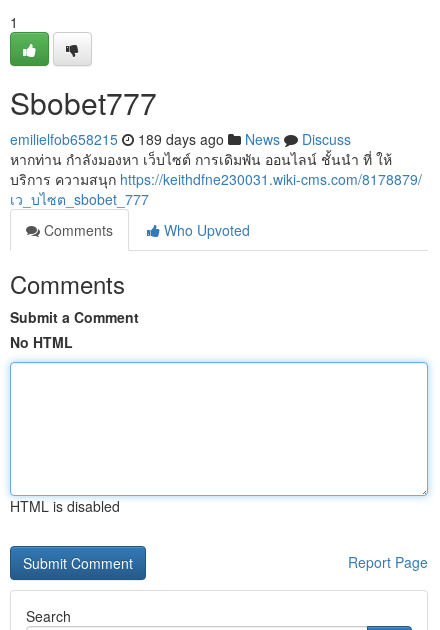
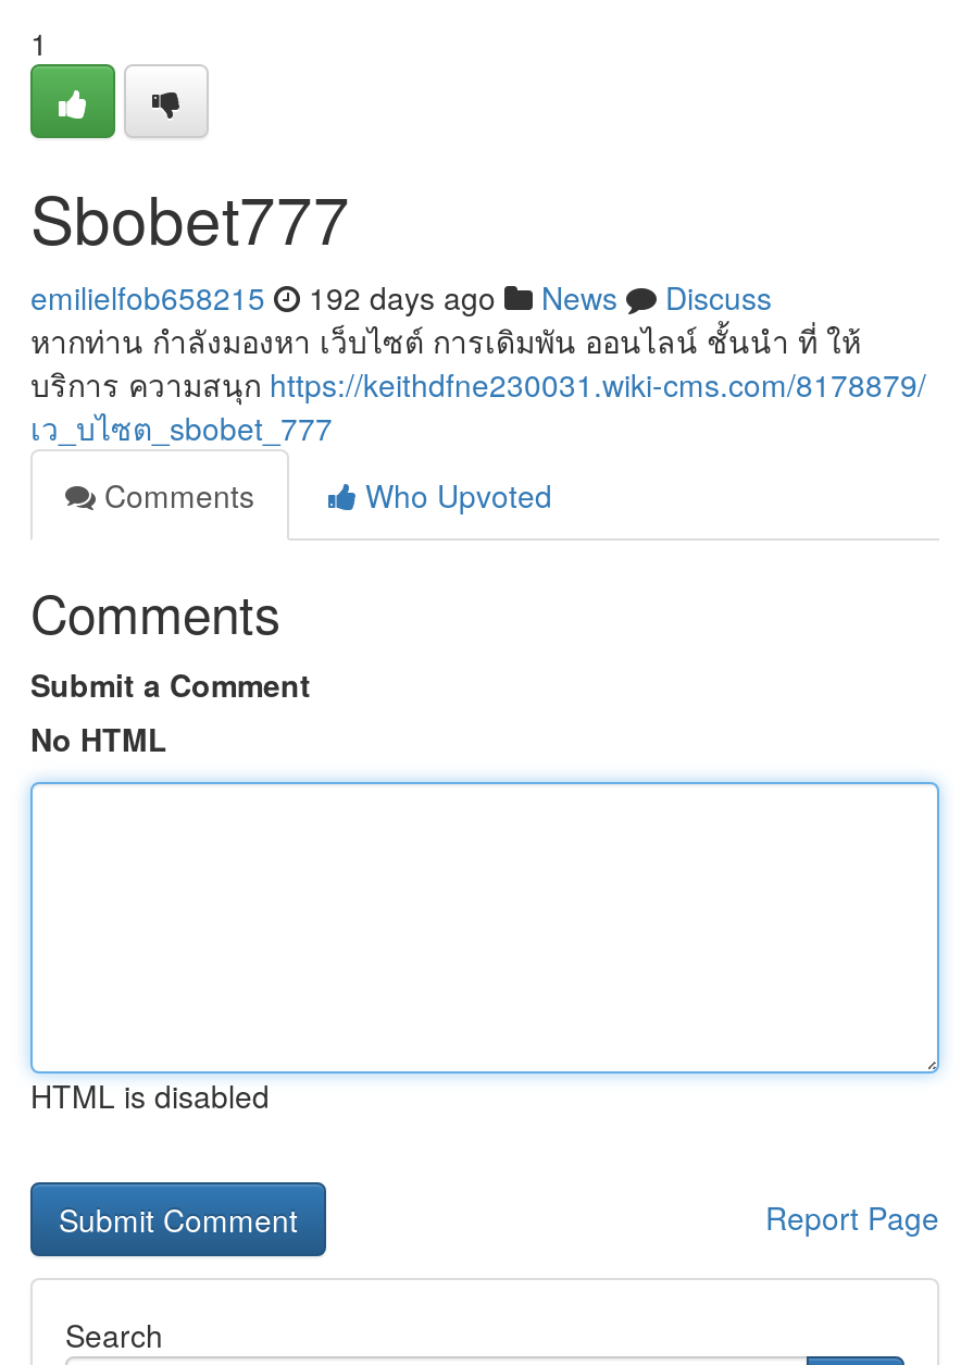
- emilielfob658215 189 days ago News Discuss
+ emilielfob658215 192 days ago News Discuss
